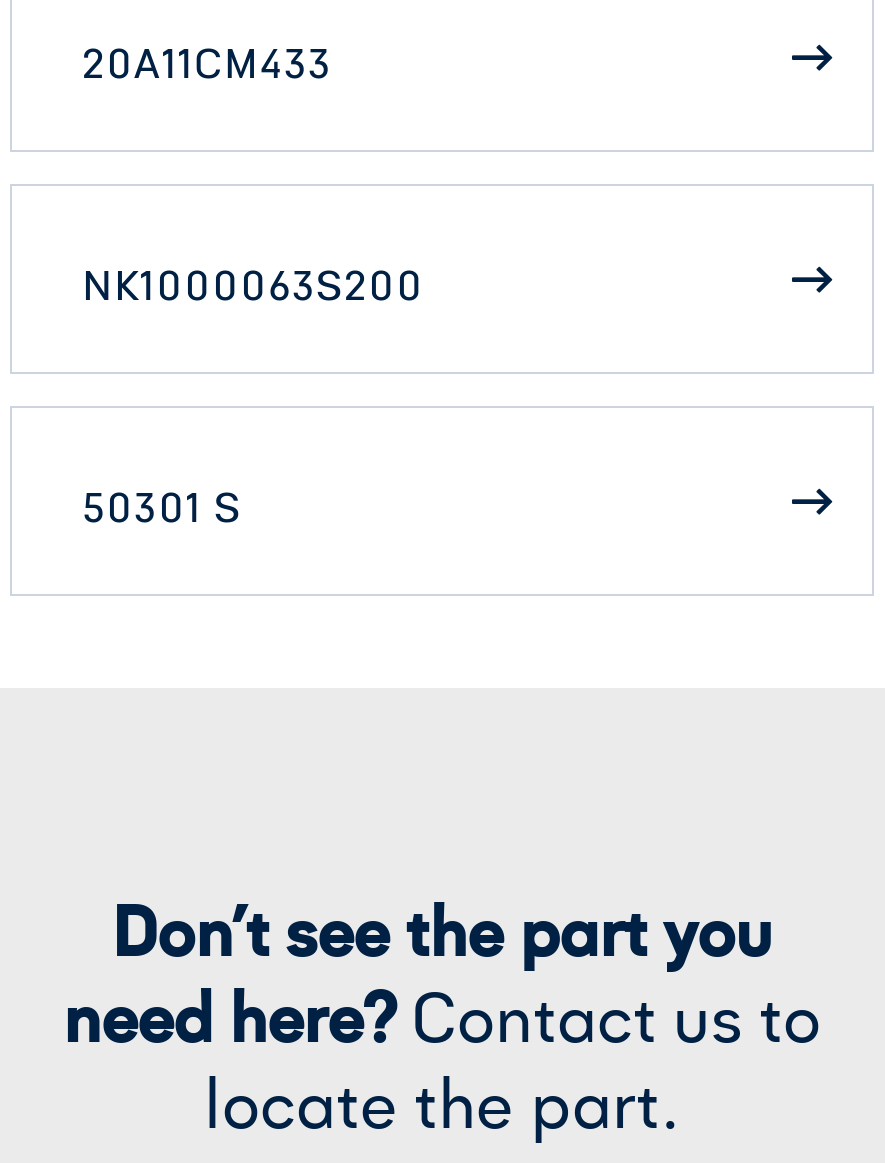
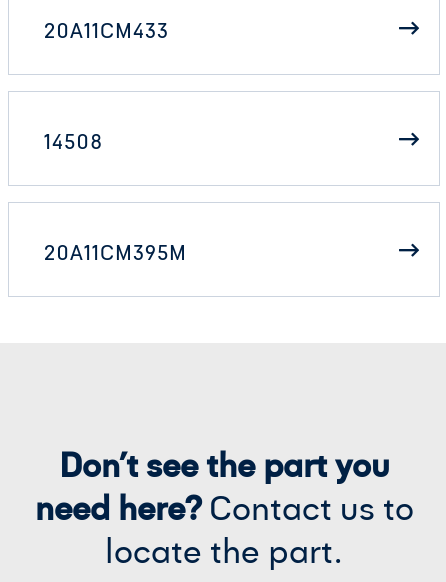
- NK1000063S200
+ 14508

- 50301 S
+ 20A11CM395M
